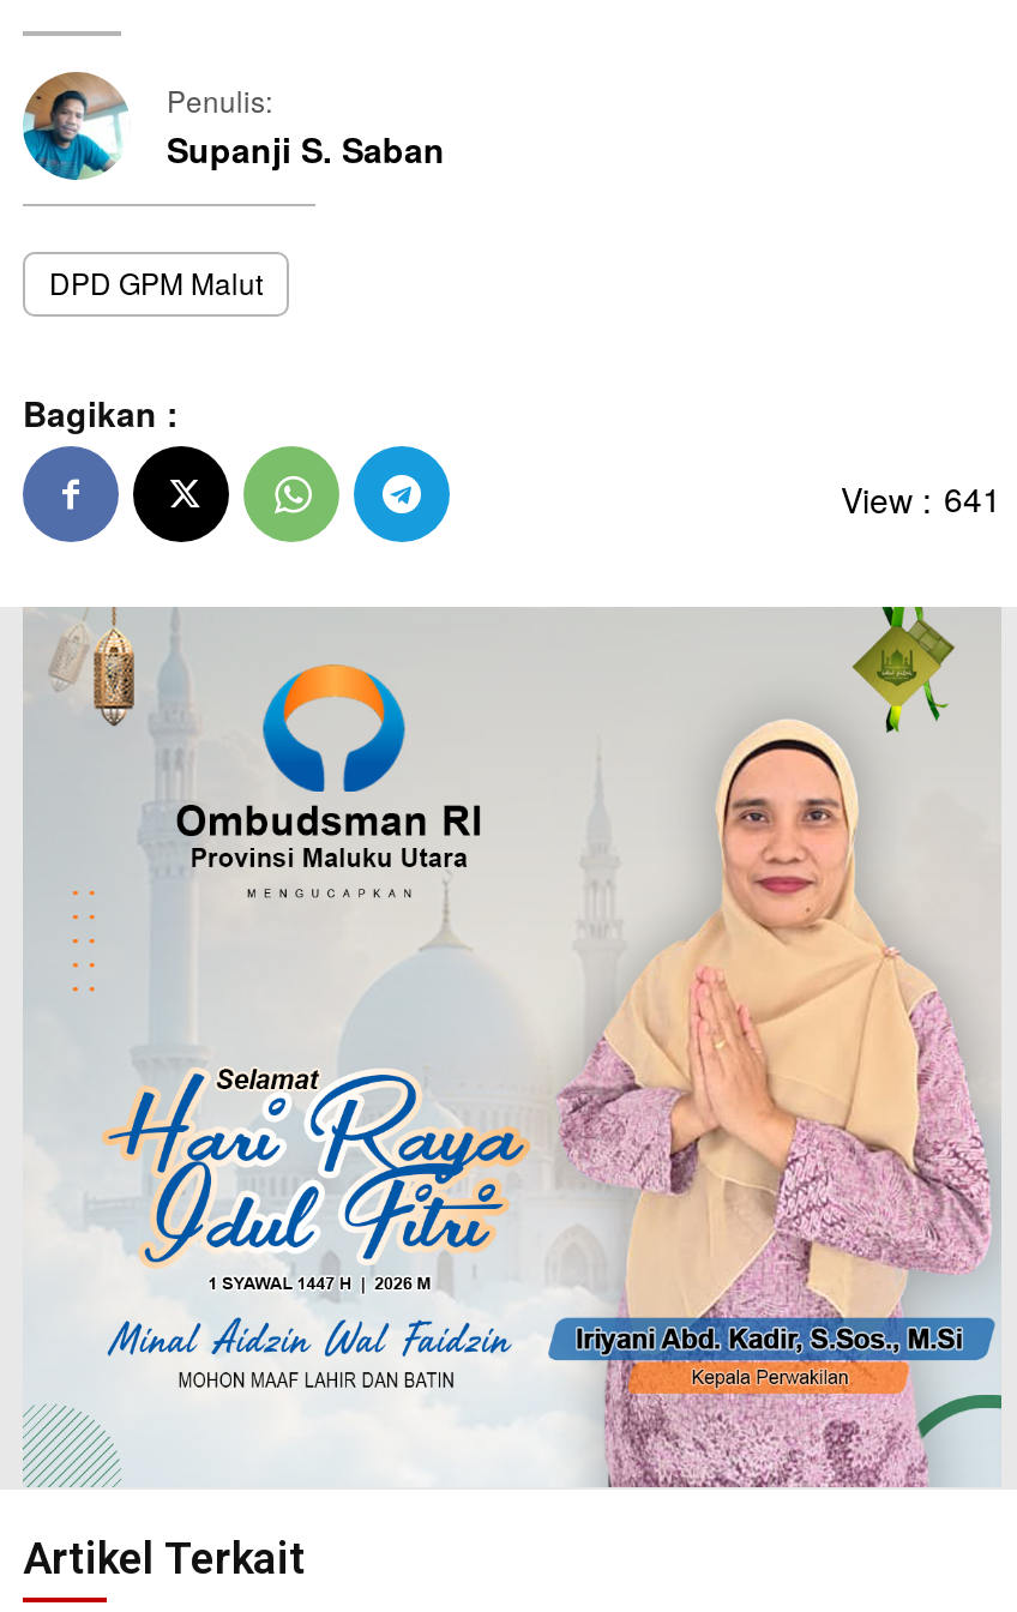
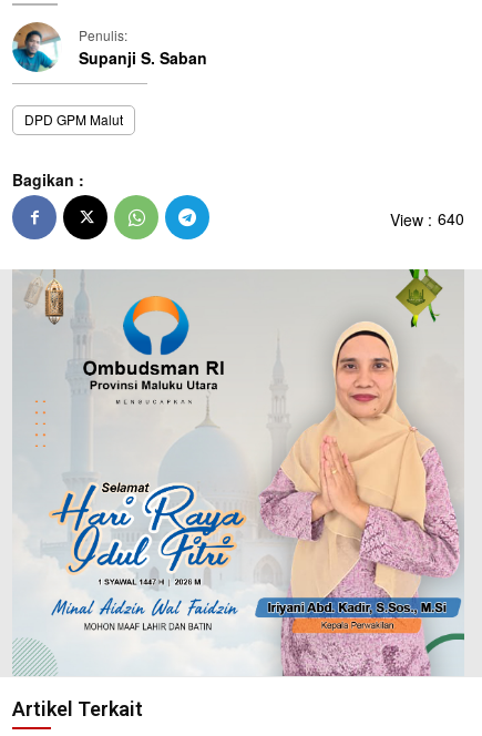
- View : 641
+ View : 640
